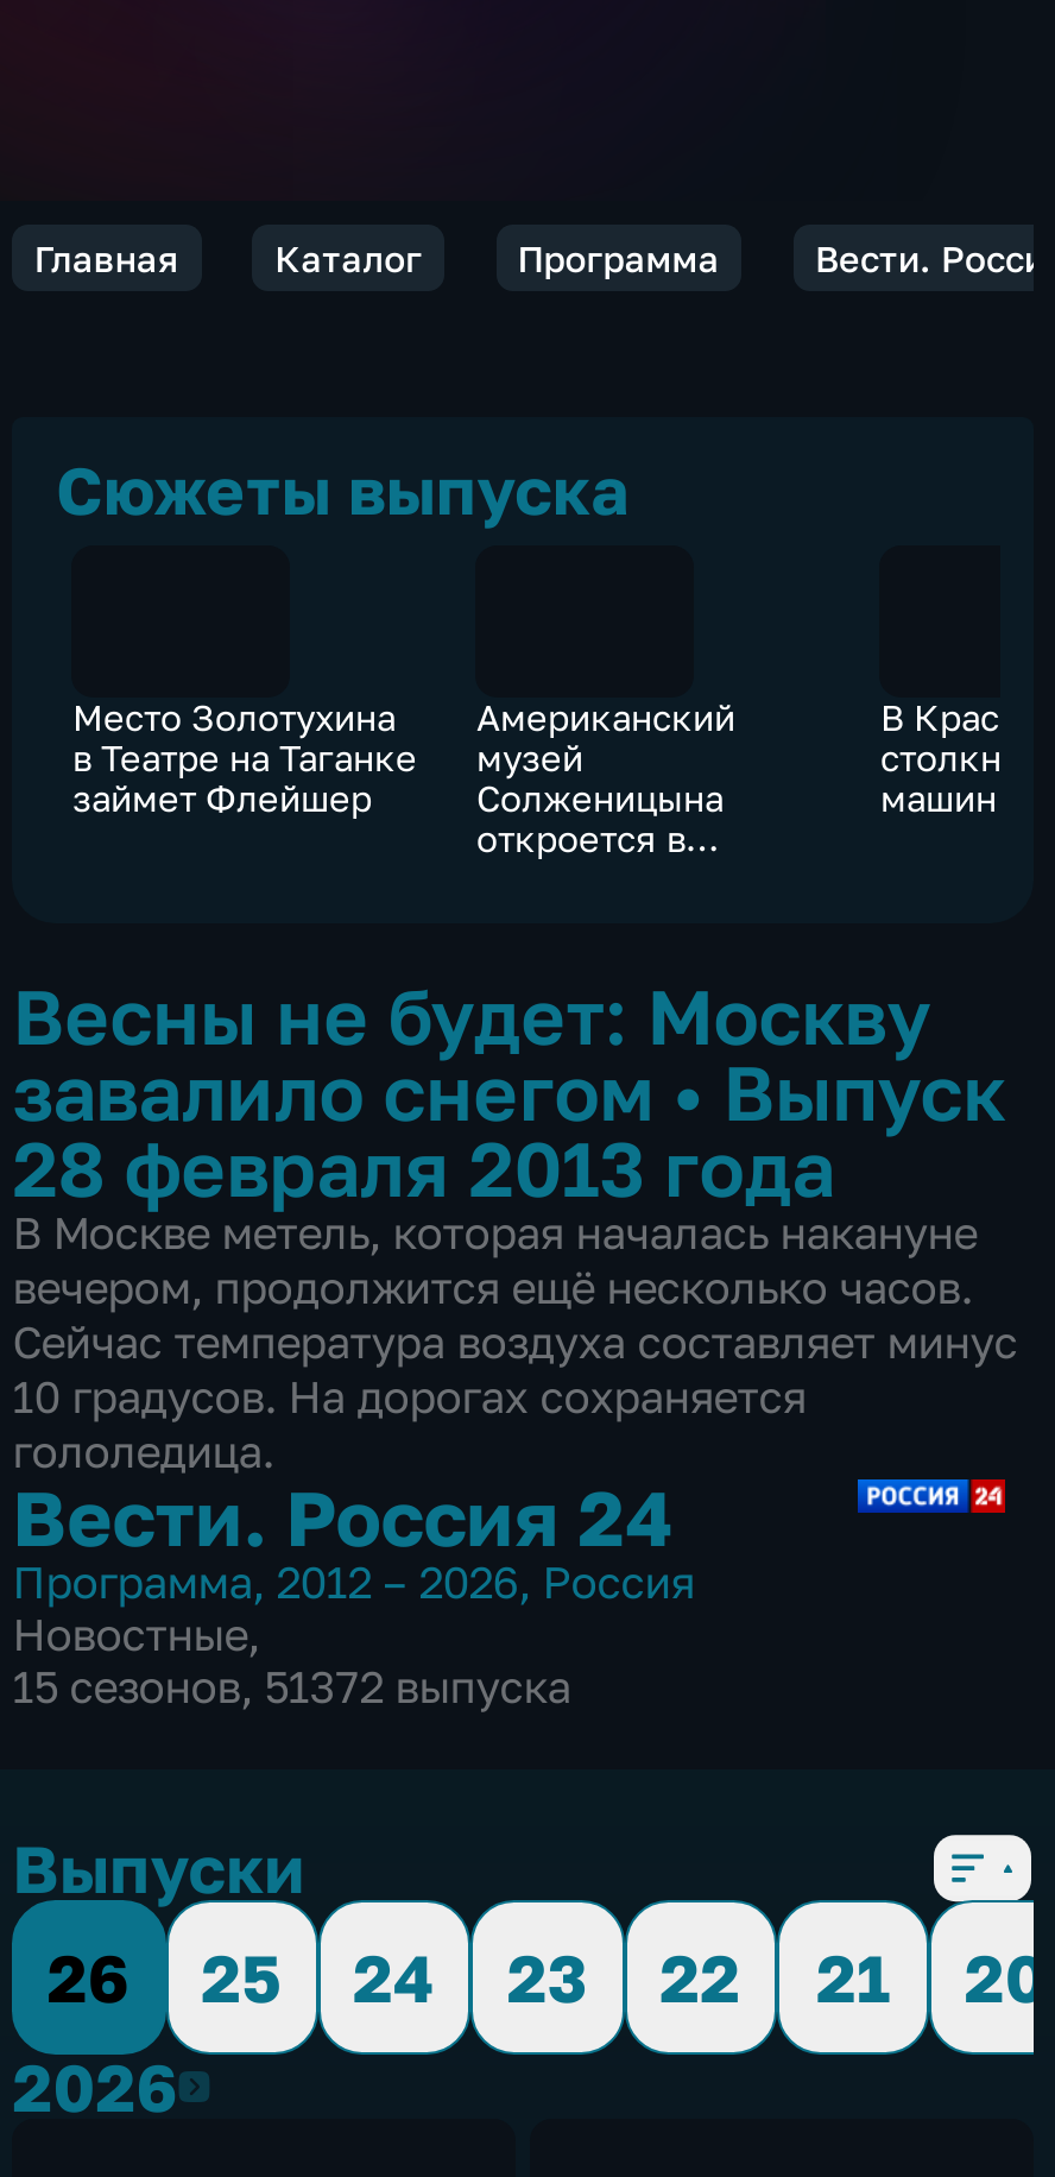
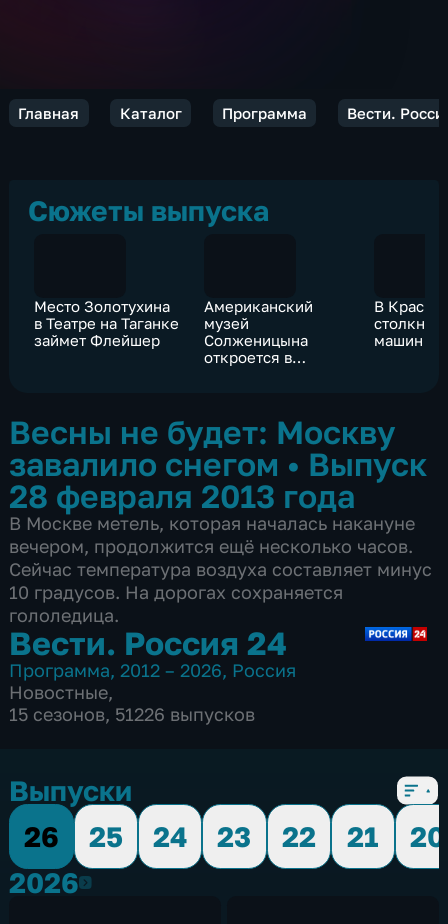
- 15 сезонов, 51372 выпуска
+ 15 сезонов, 51226 выпусков
